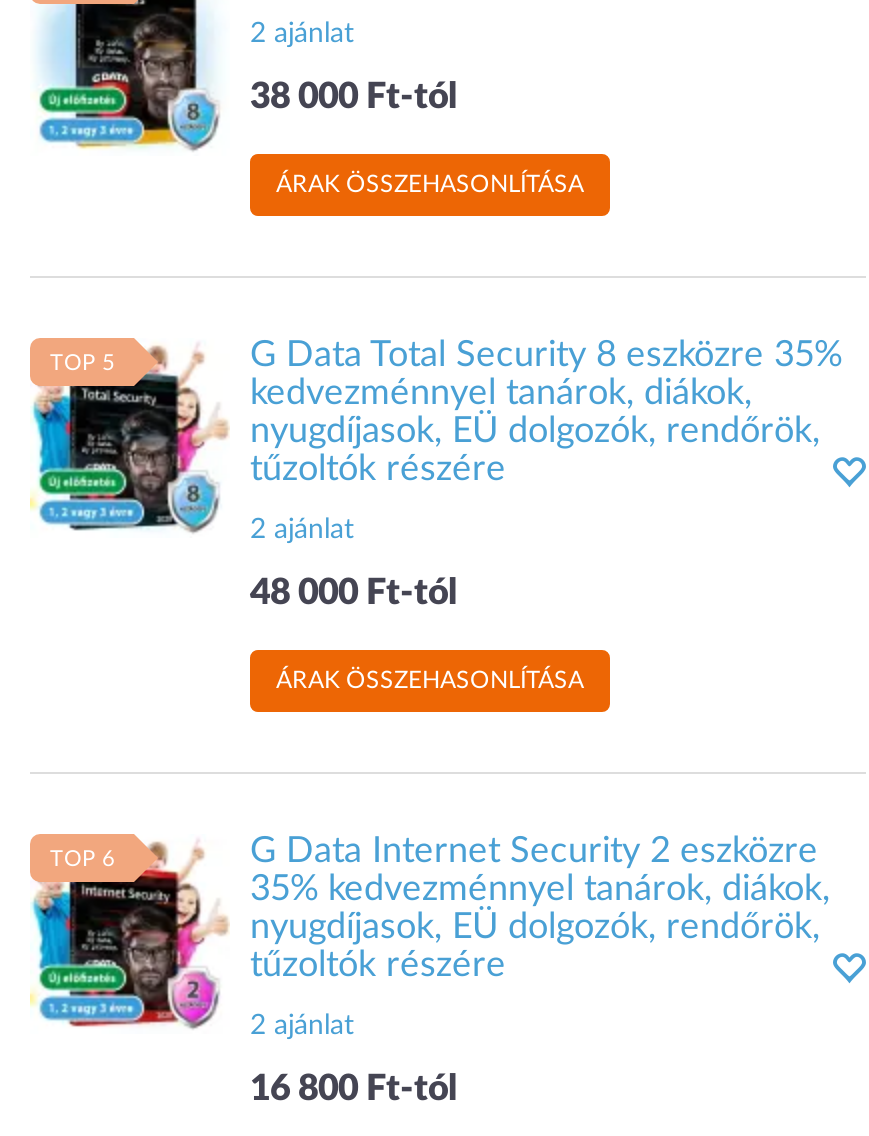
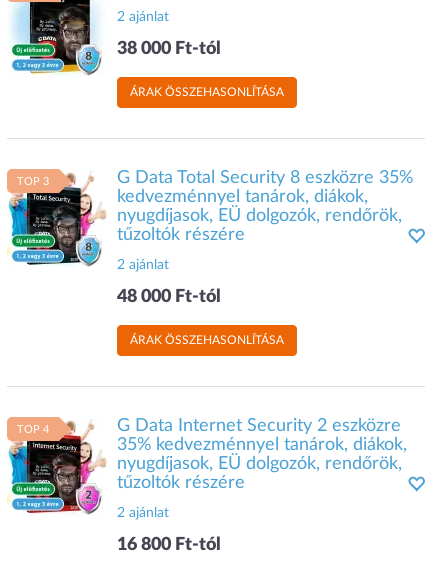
- TOP 5
+ TOP 3

- TOP 6
+ TOP 4
